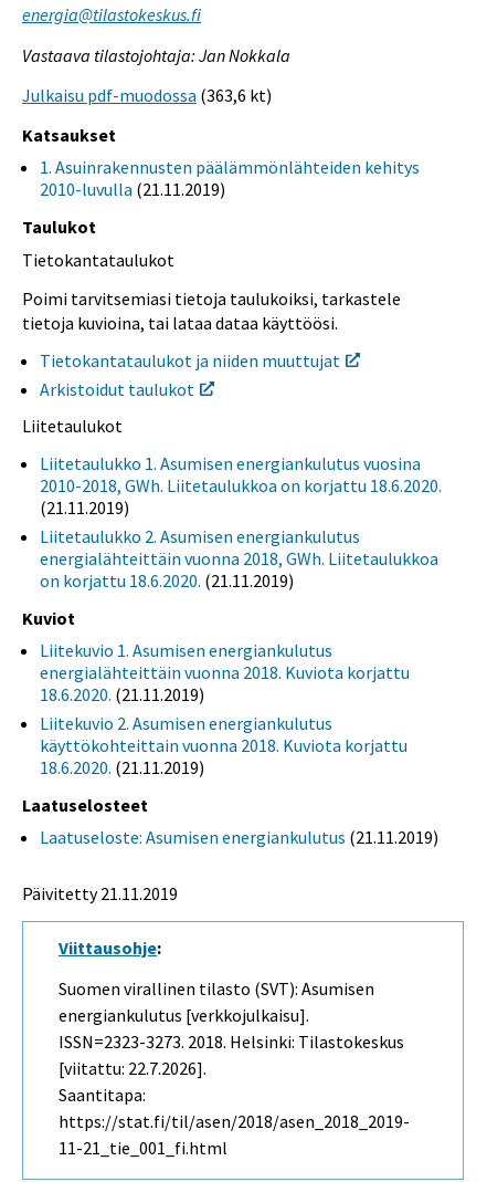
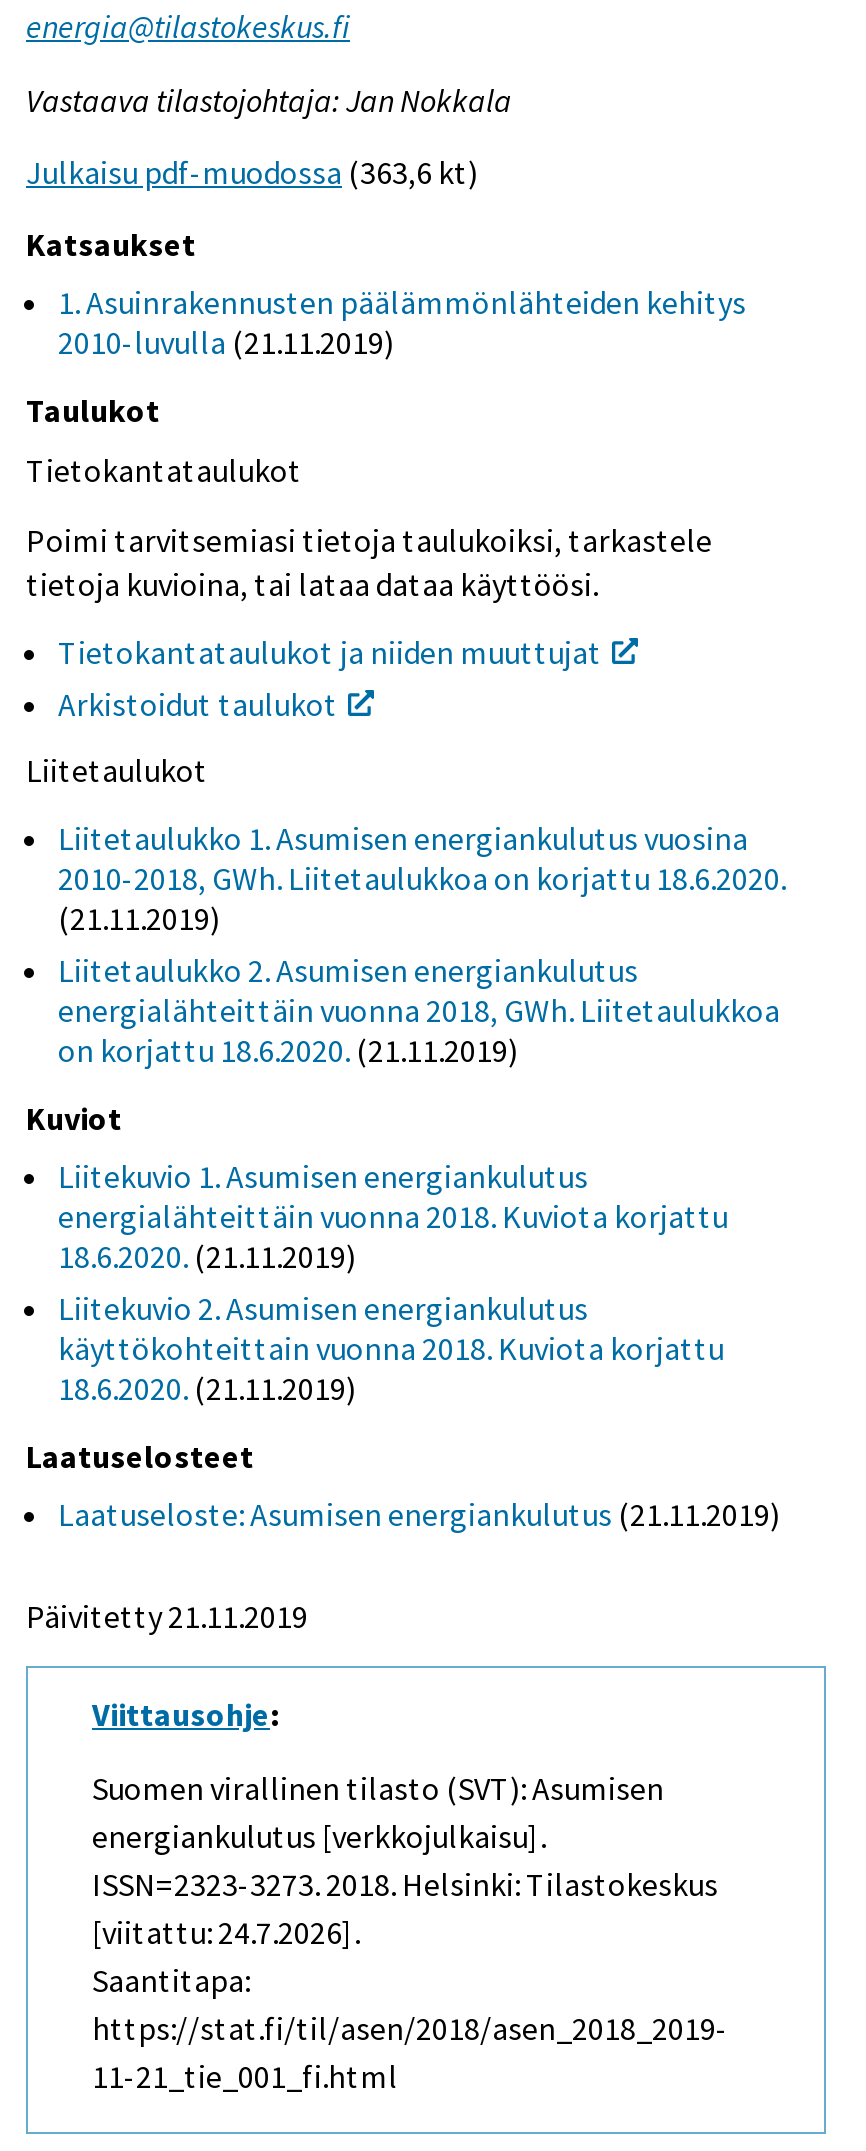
- [viitattu: 22.7.2026].
+ [viitattu: 24.7.2026].
